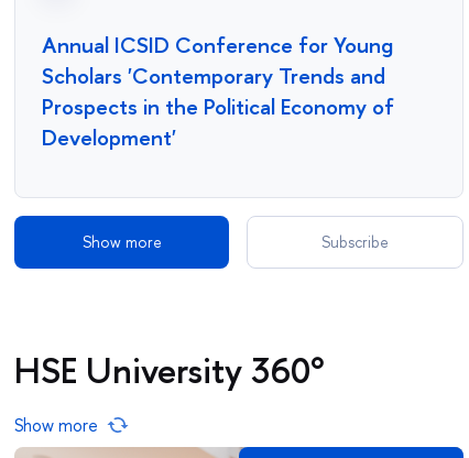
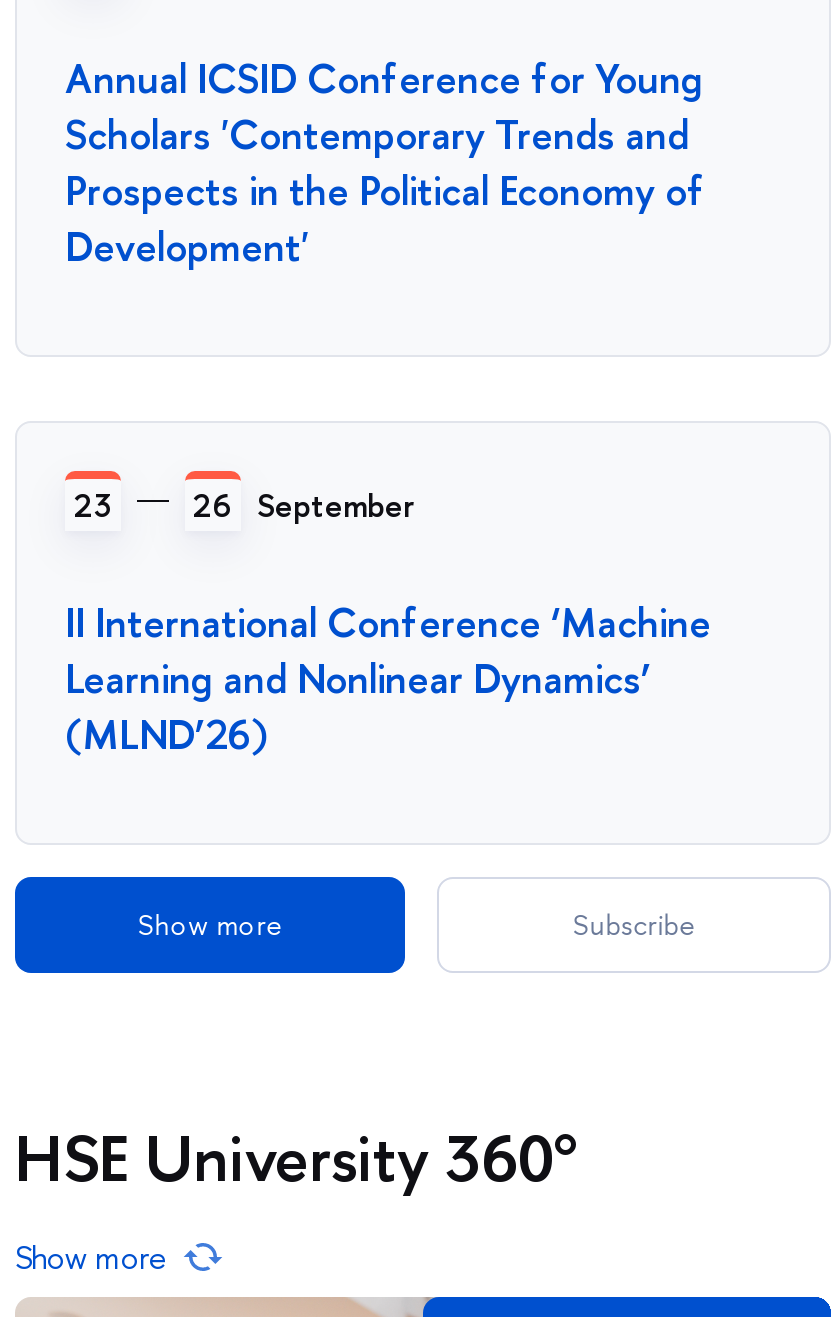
+ 23
+ 26 September
+ II International Conference ‘Machine
+ Learning and Nonlinear Dynamics’
+ (MLND’26)
